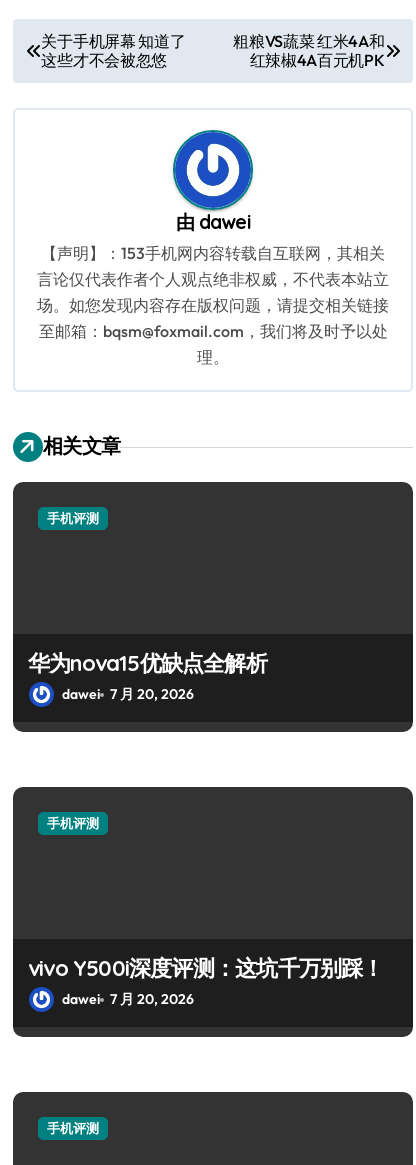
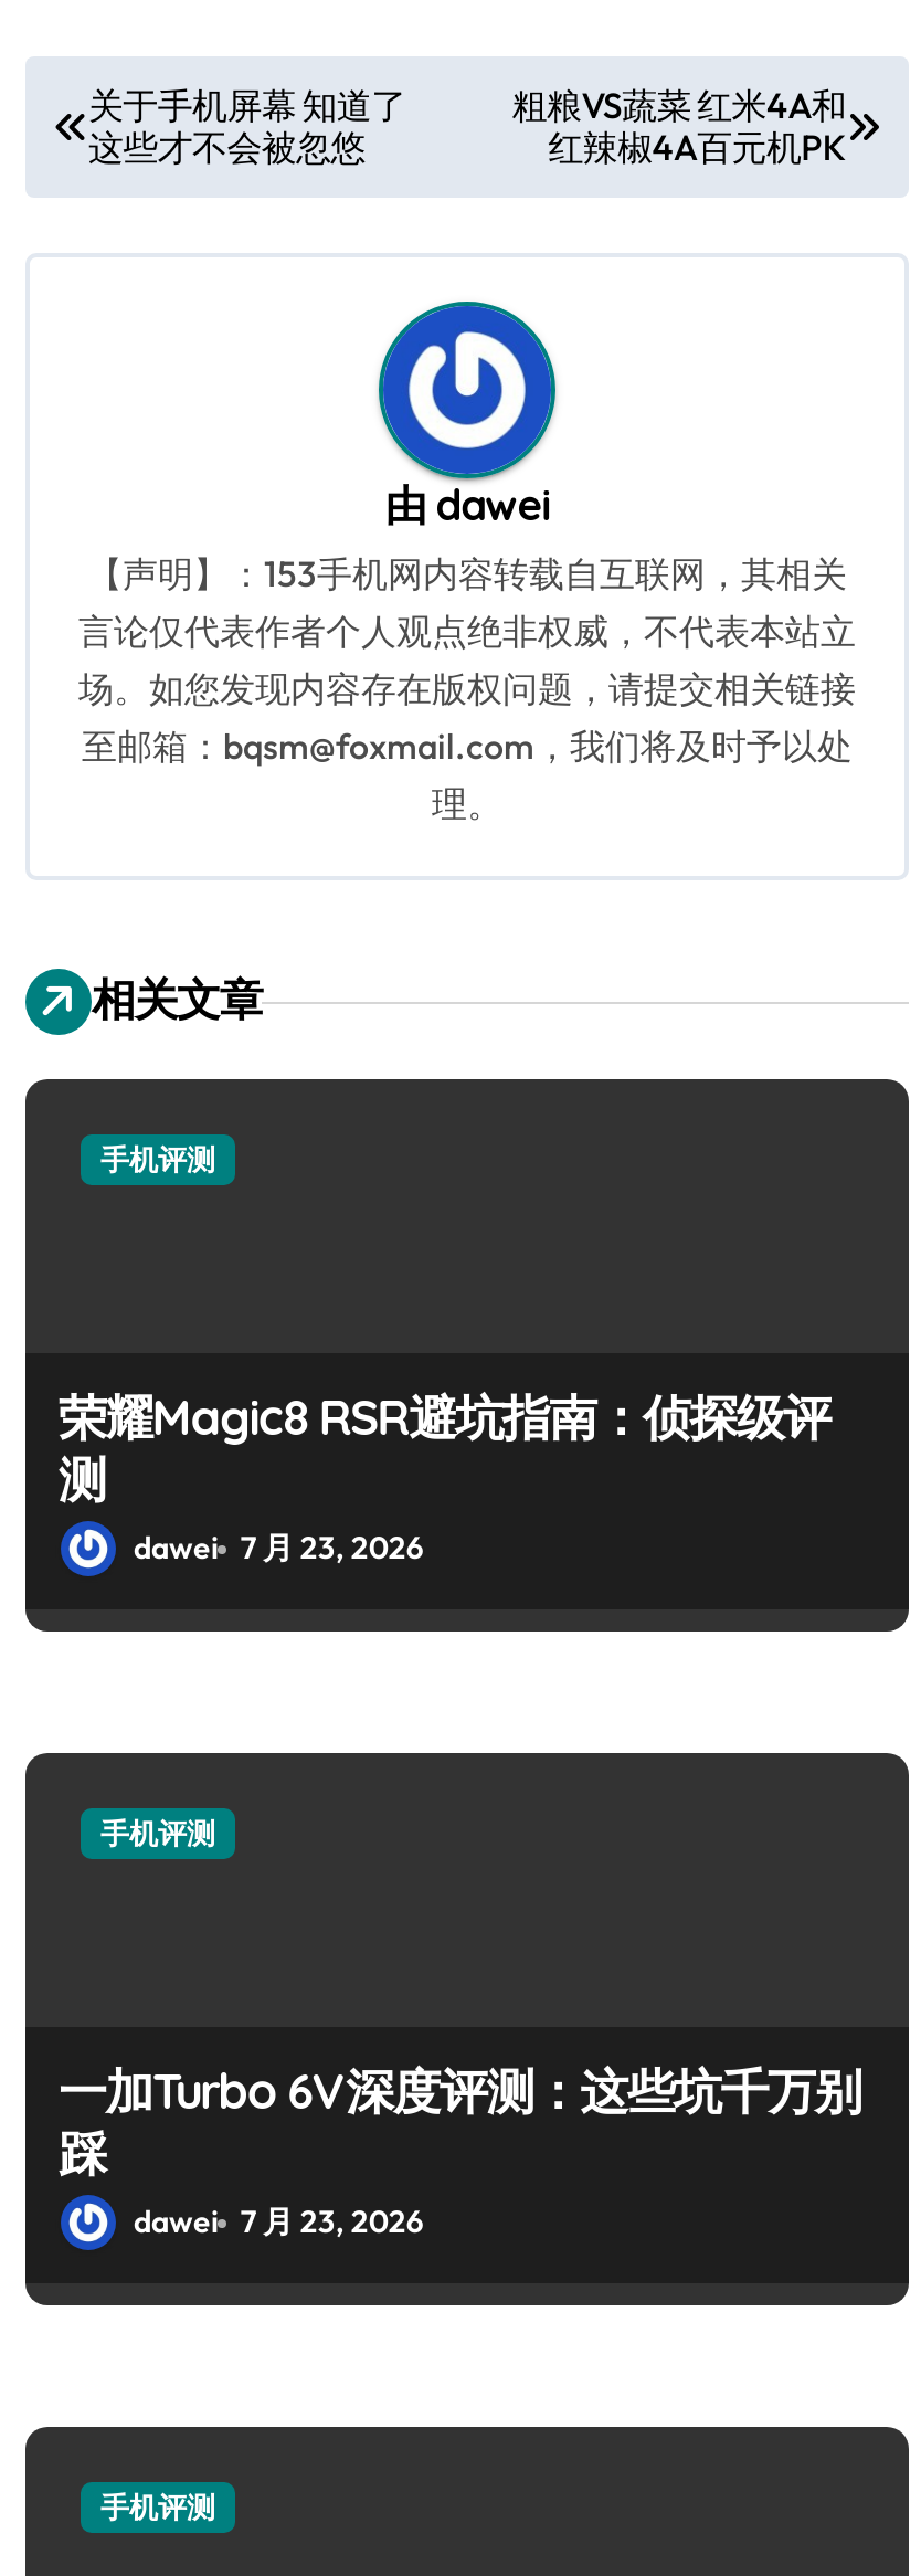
- 华为nova15优缺点全解析
- dawei 7 月 20, 2026
+ 荣耀Magic8 RSR避坑指南：侦探级评
+ 测
+ dawei 7 月 23, 2026

- vivo Y500i深度评测：这坑千万别踩！
- dawei 7 月 20, 2026
+ 一加Turbo 6V深度评测：这些坑千万别
+ 踩
+ dawei 7 月 23, 2026
